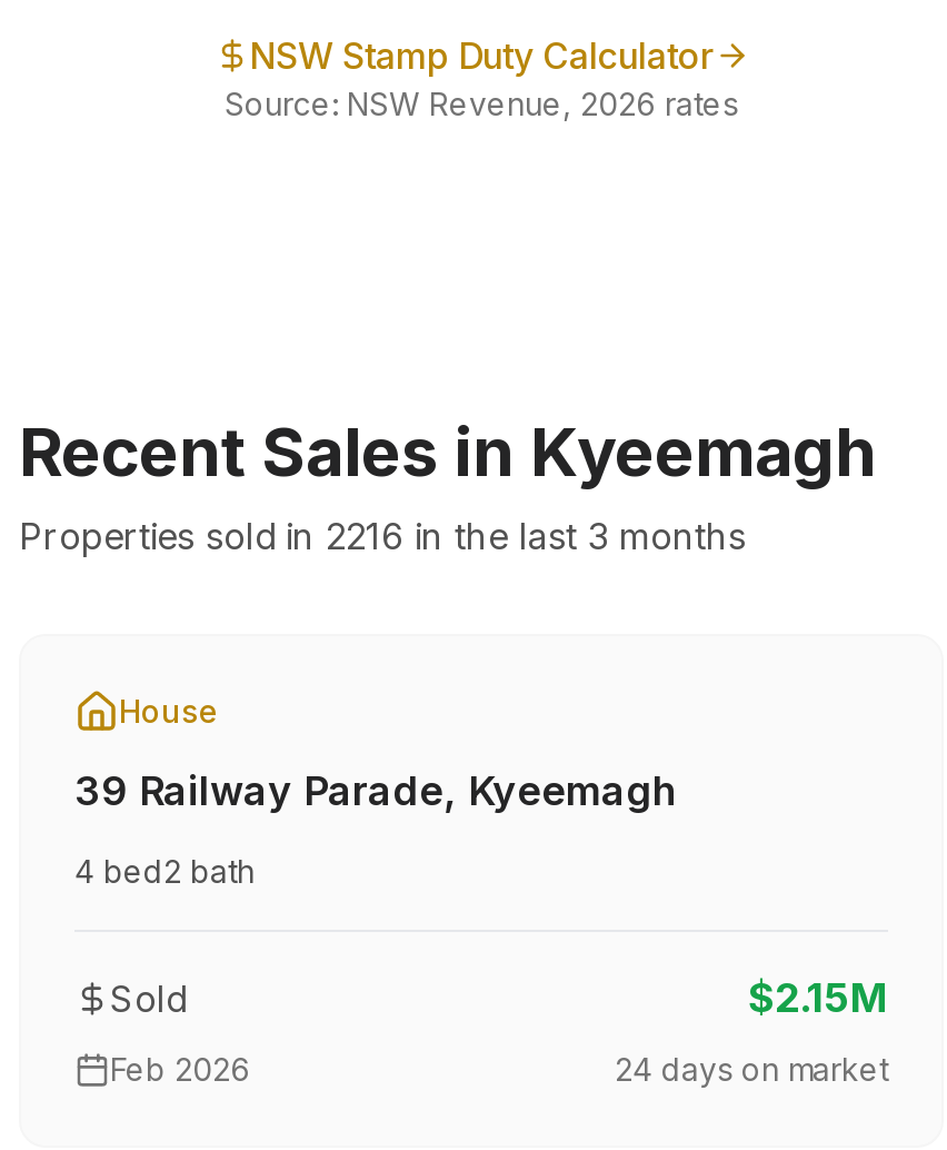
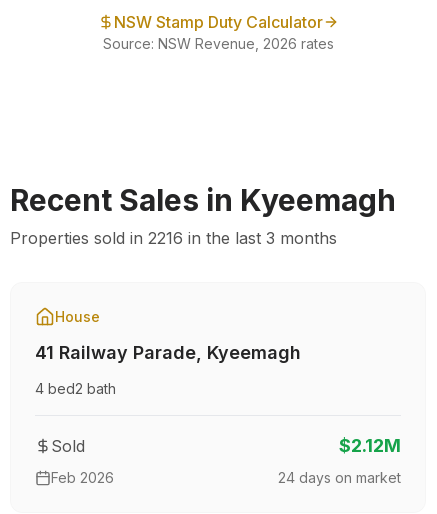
- 39 Railway Parade, Kyeemagh
+ 41 Railway Parade, Kyeemagh

- $2.15M
+ $2.12M
